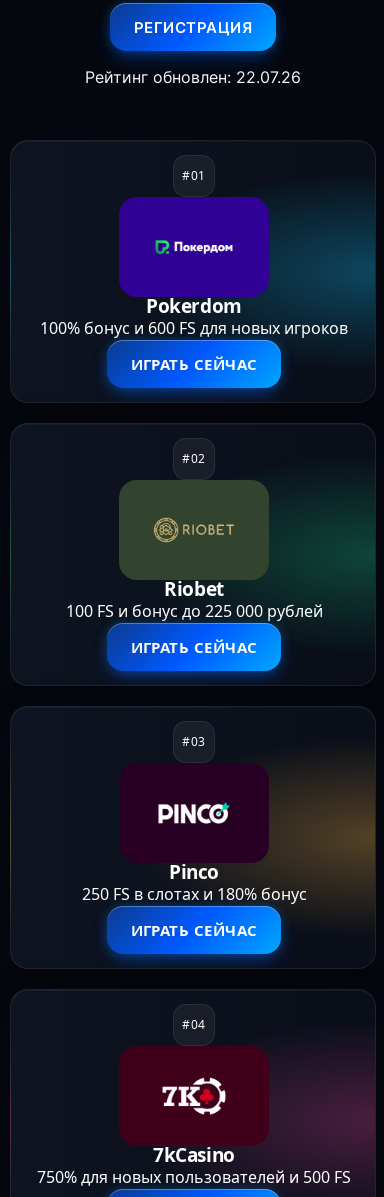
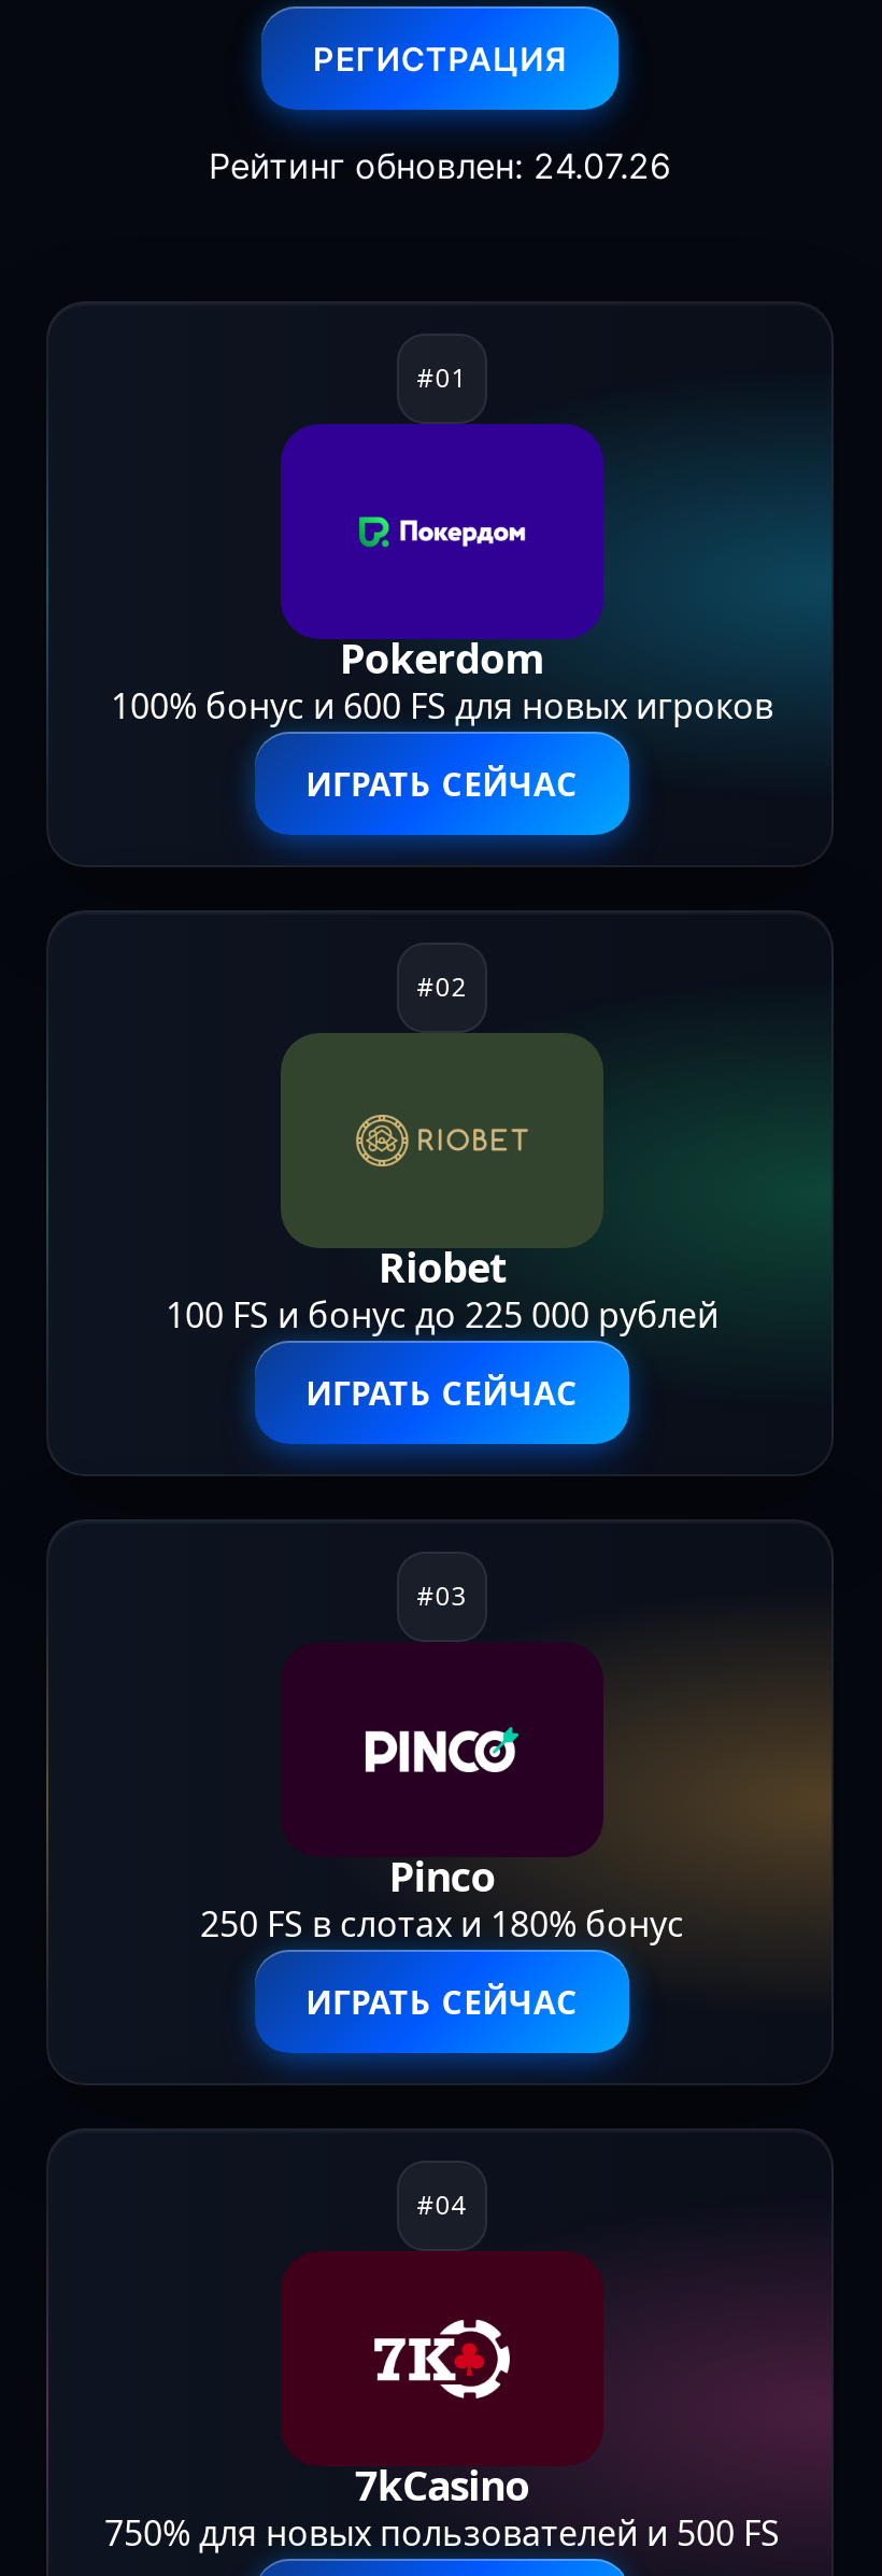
- Рейтинг обновлен: 22.07.26
+ Рейтинг обновлен: 24.07.26
